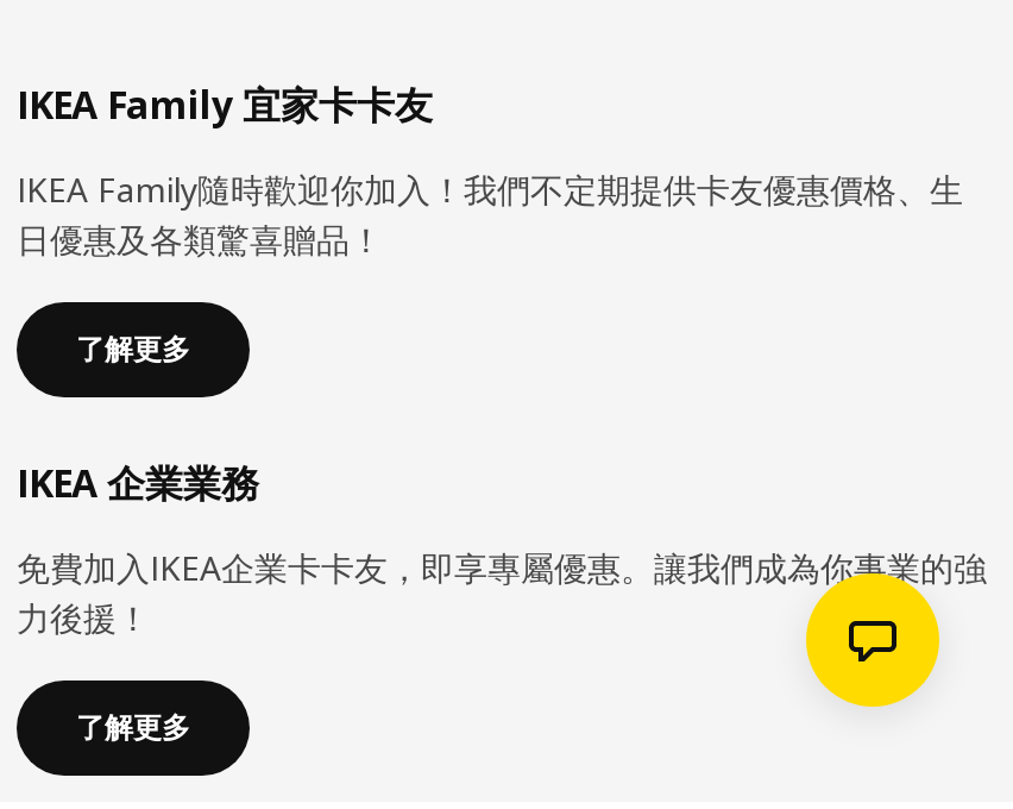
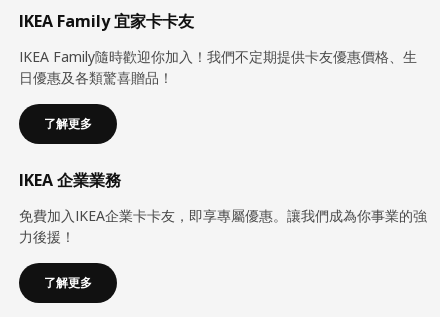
- [image]
